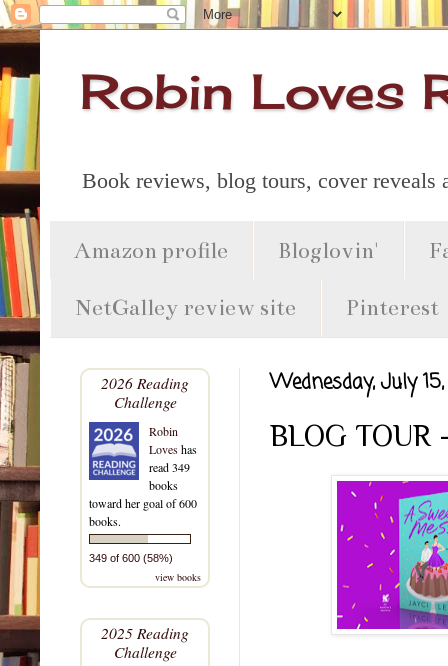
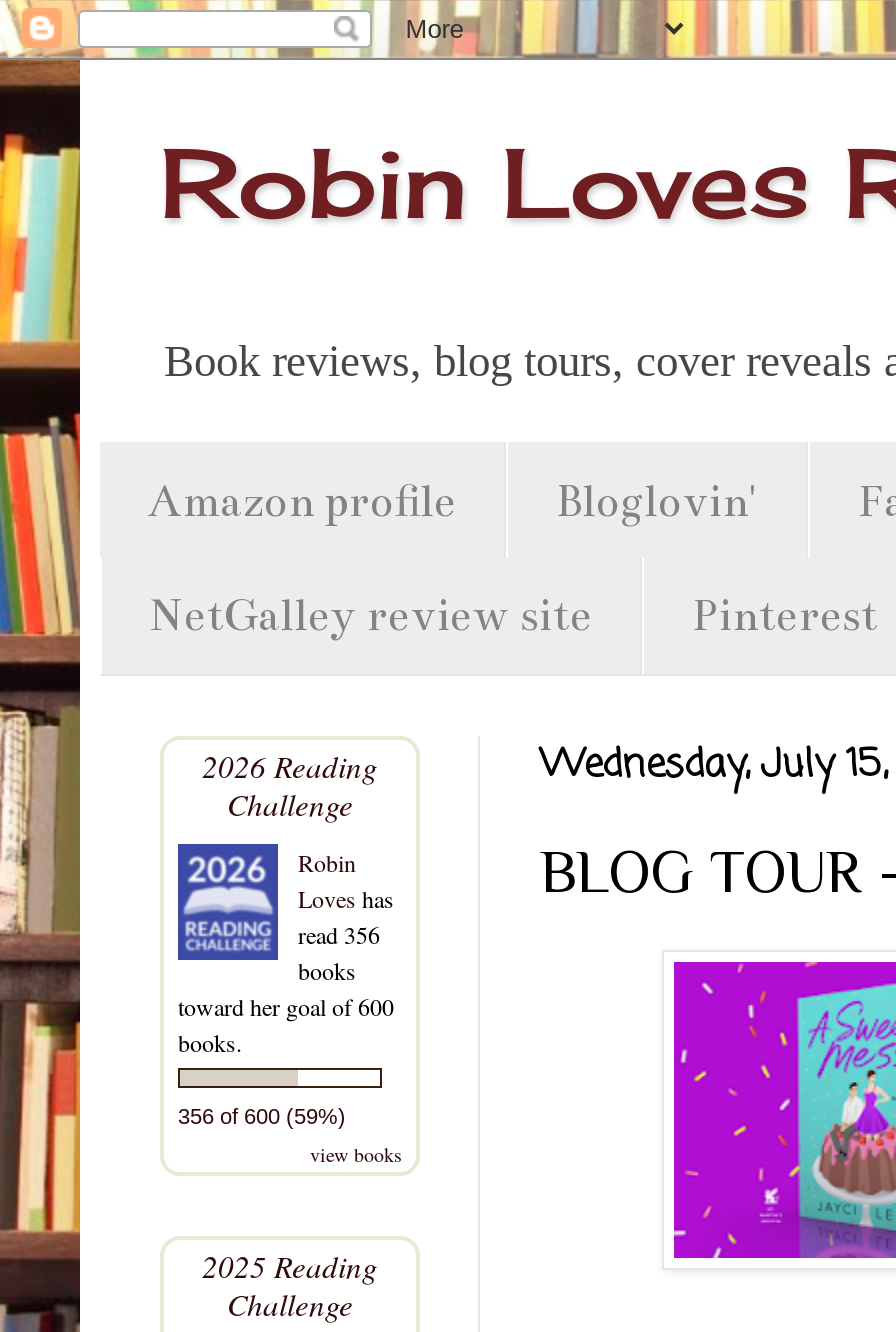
- read 349
+ read 356

- 349 of 600 (58%)
+ 356 of 600 (59%)
